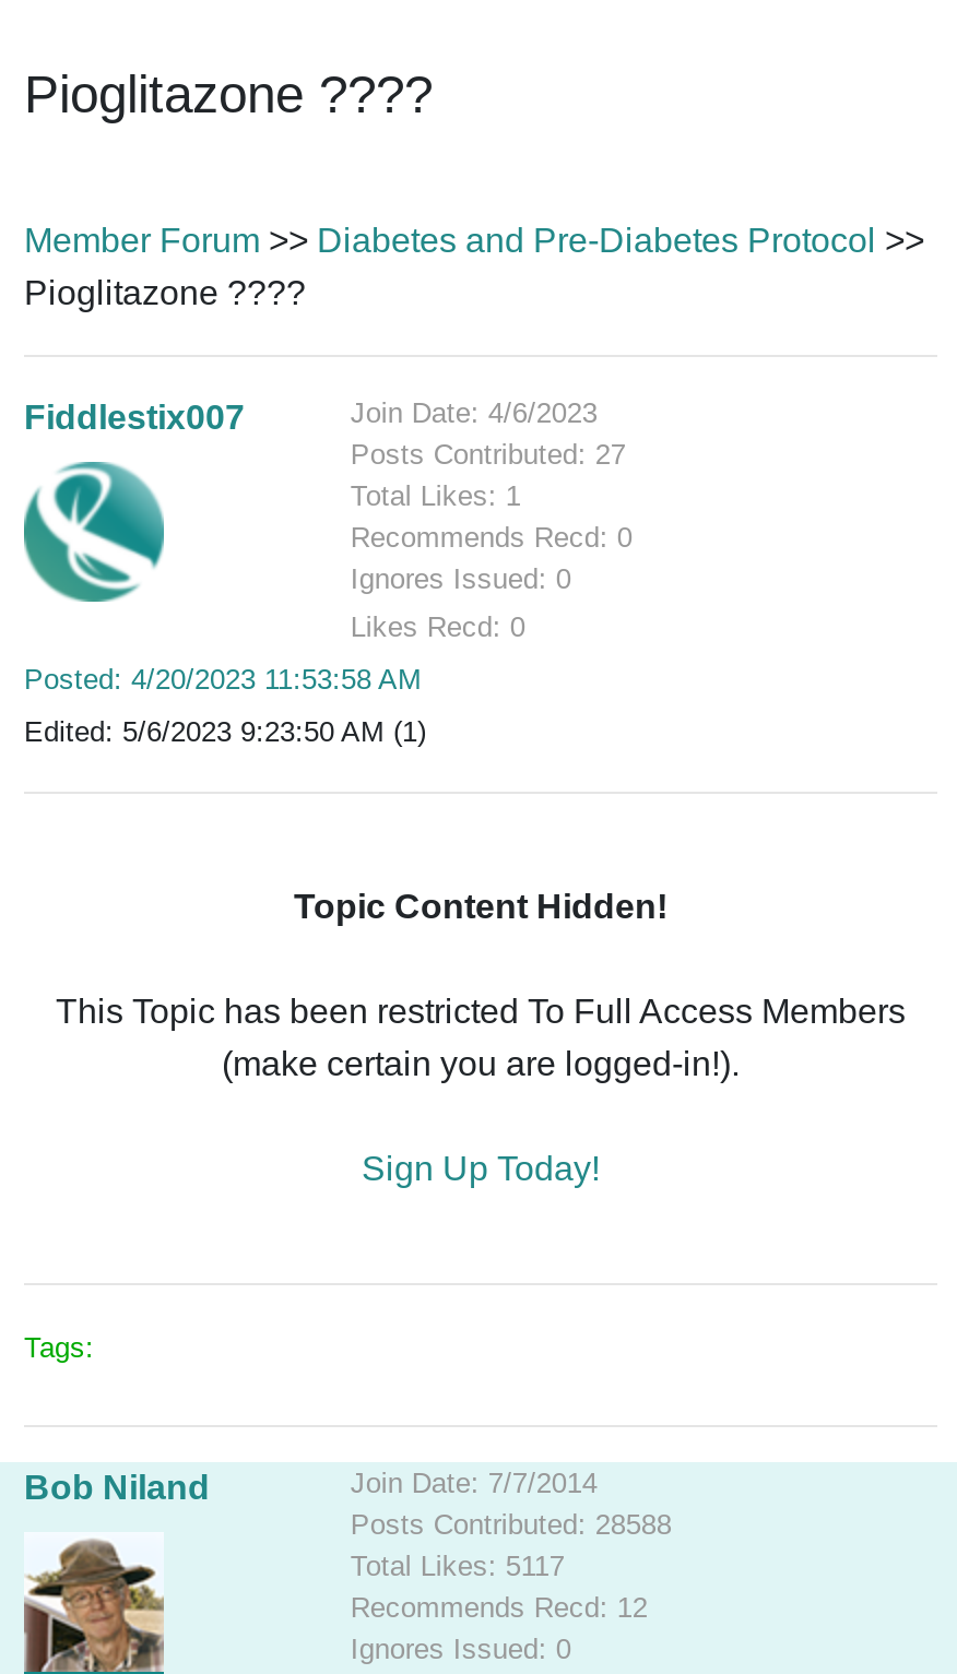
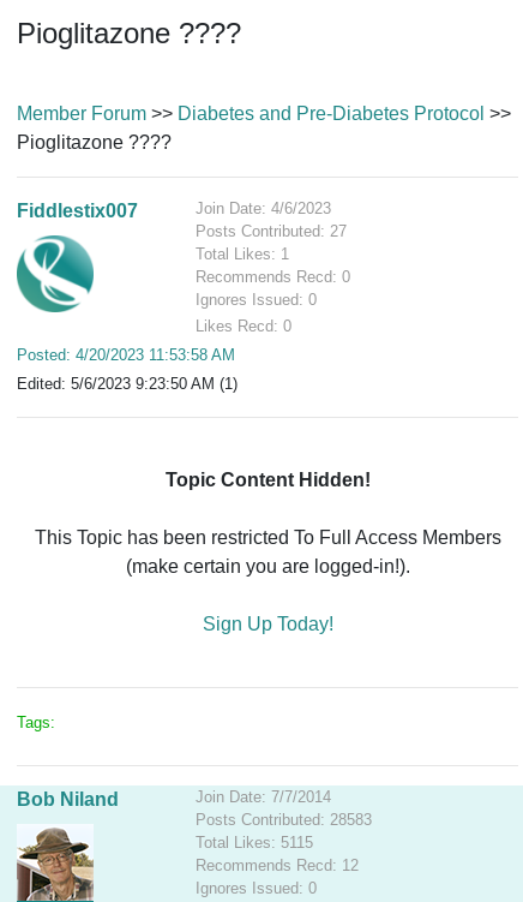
- Posts Contributed: 28588
+ Posts Contributed: 28583

- Total Likes: 5117
+ Total Likes: 5115
